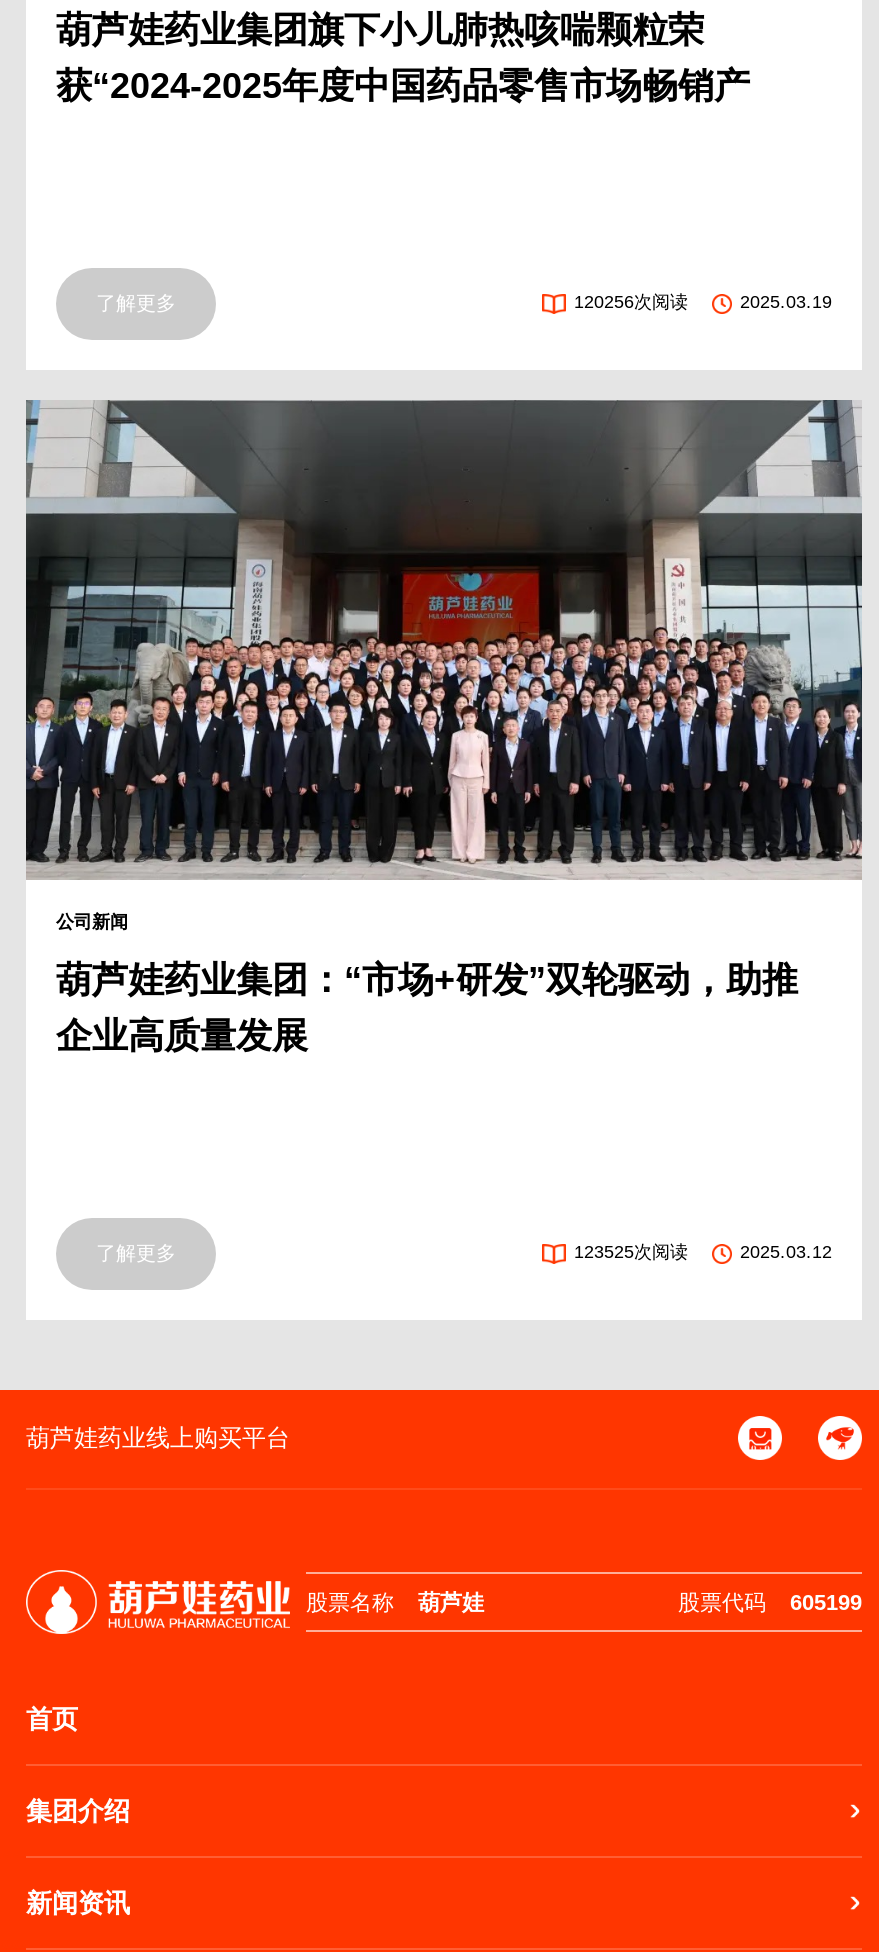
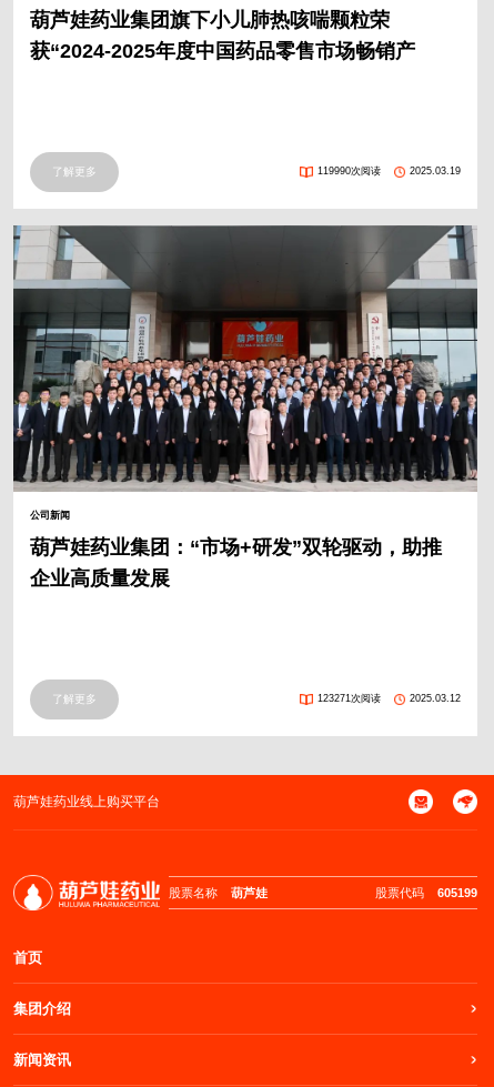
- 120256次阅读
+ 119990次阅读

- 123525次阅读
+ 123271次阅读
